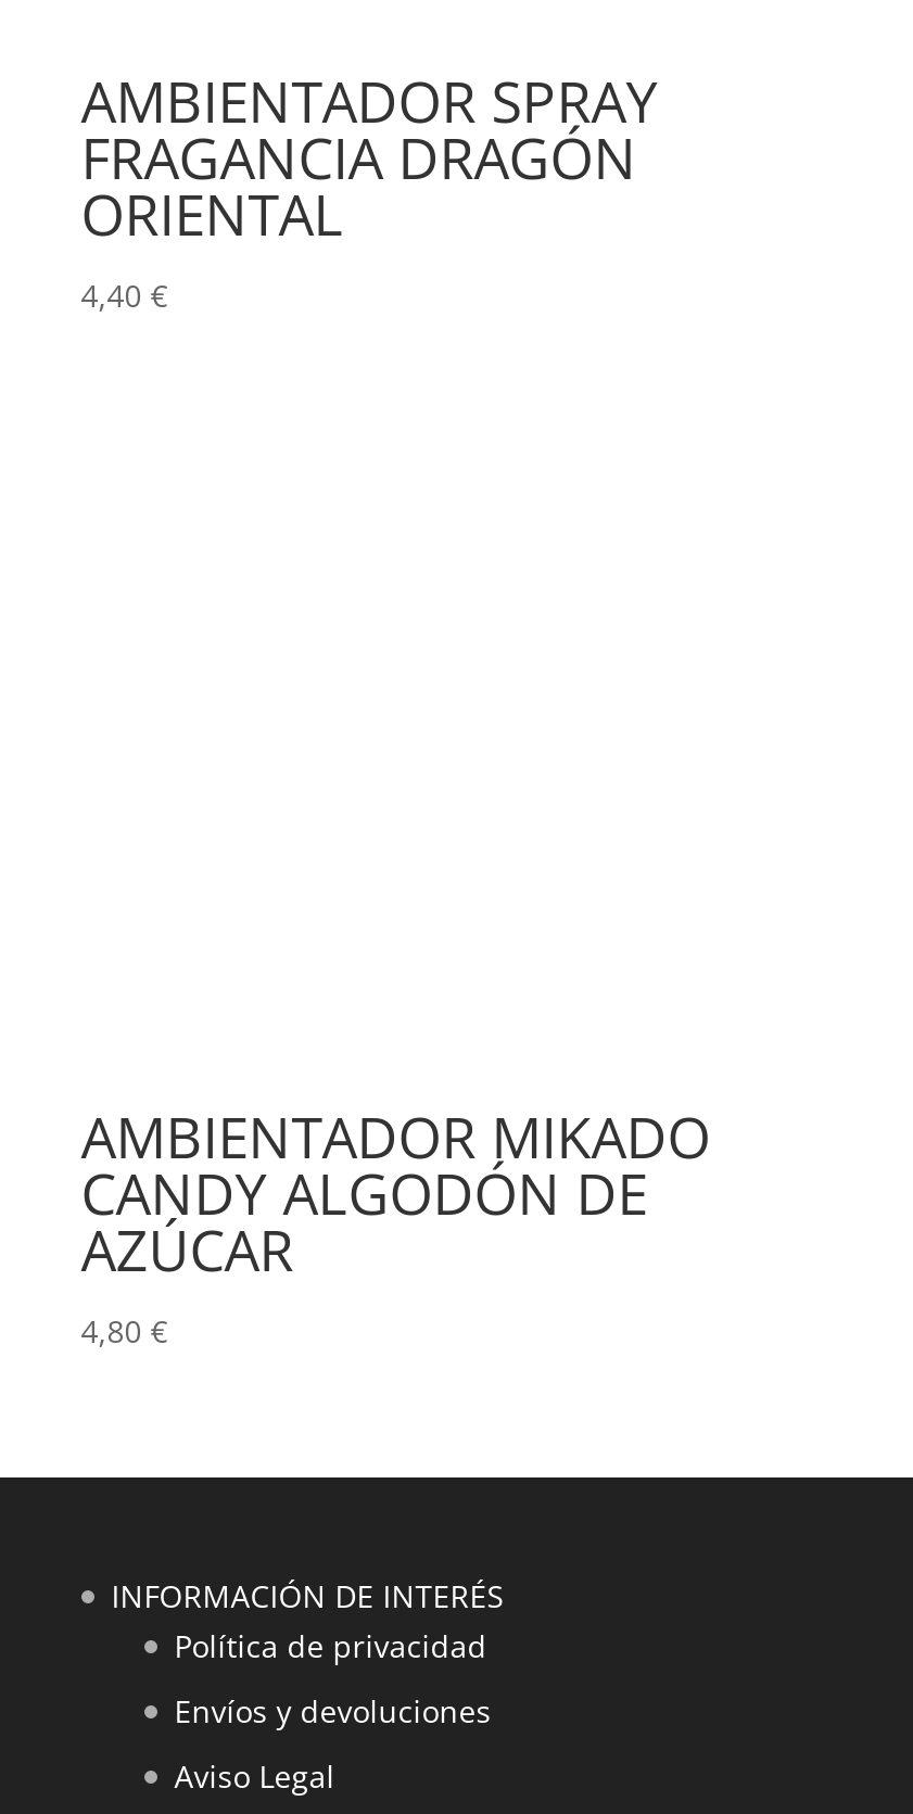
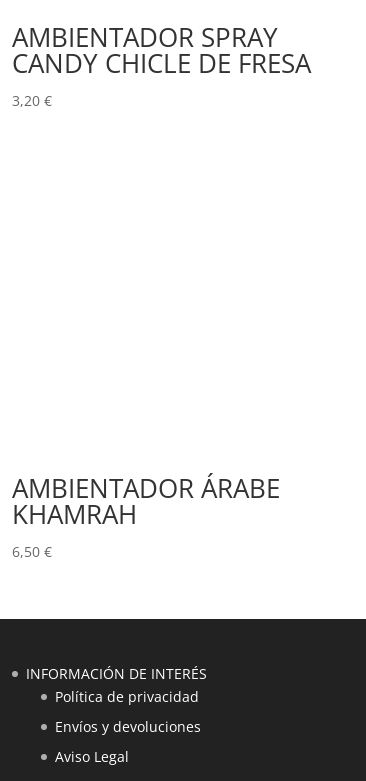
- FRAGANCIA DRAGÓN
- ORIENTAL
- 4,40 €
+ CANDY CHICLE DE FRESA
+ 3,20 €

- AMBIENTADOR MIKADO
- CANDY ALGODÓN DE
- AZÚCAR
- 4,80 €
+ AMBIENTADOR ÁRABE
+ KHAMRAH
+ 6,50 €
